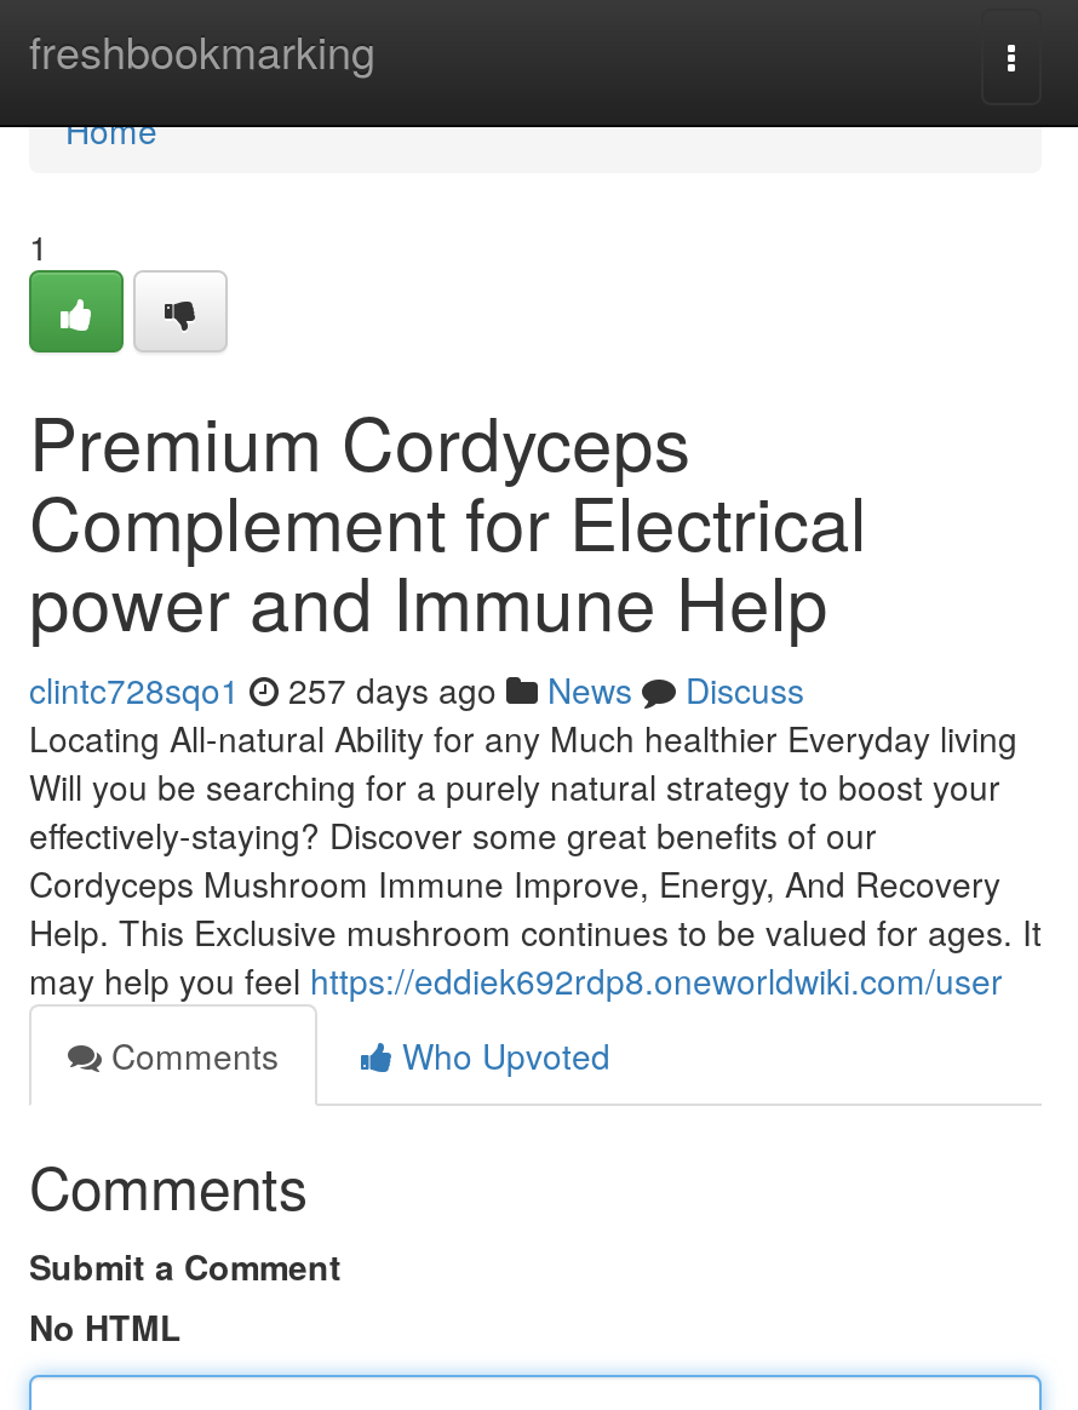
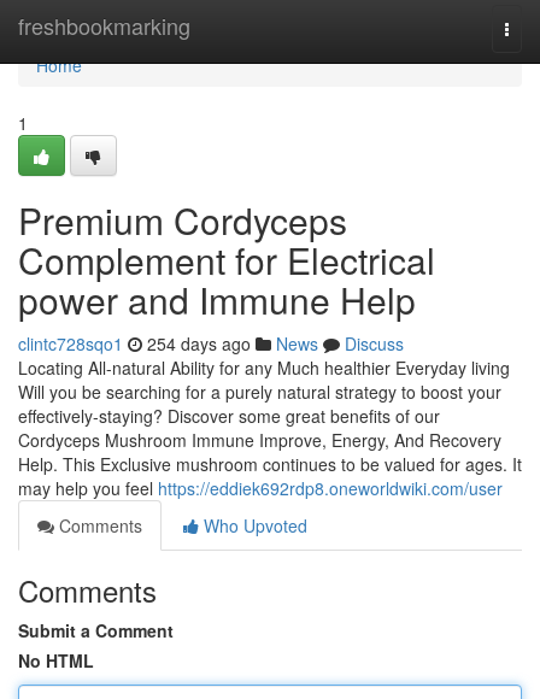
- clintc728sqo1 257 days ago News Discuss
+ clintc728sqo1 254 days ago News Discuss
